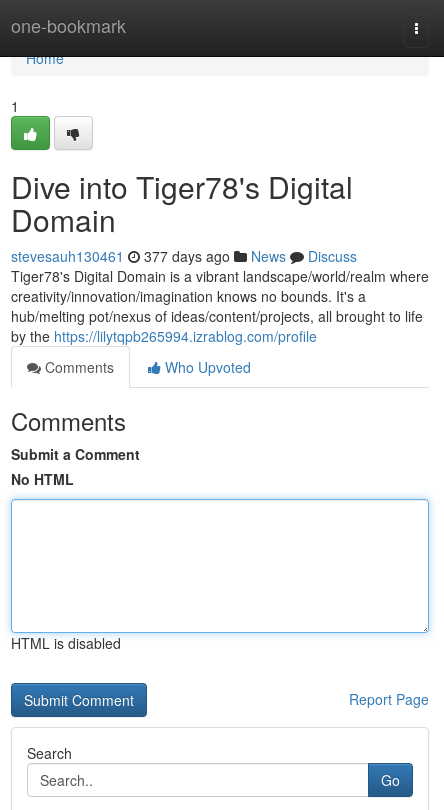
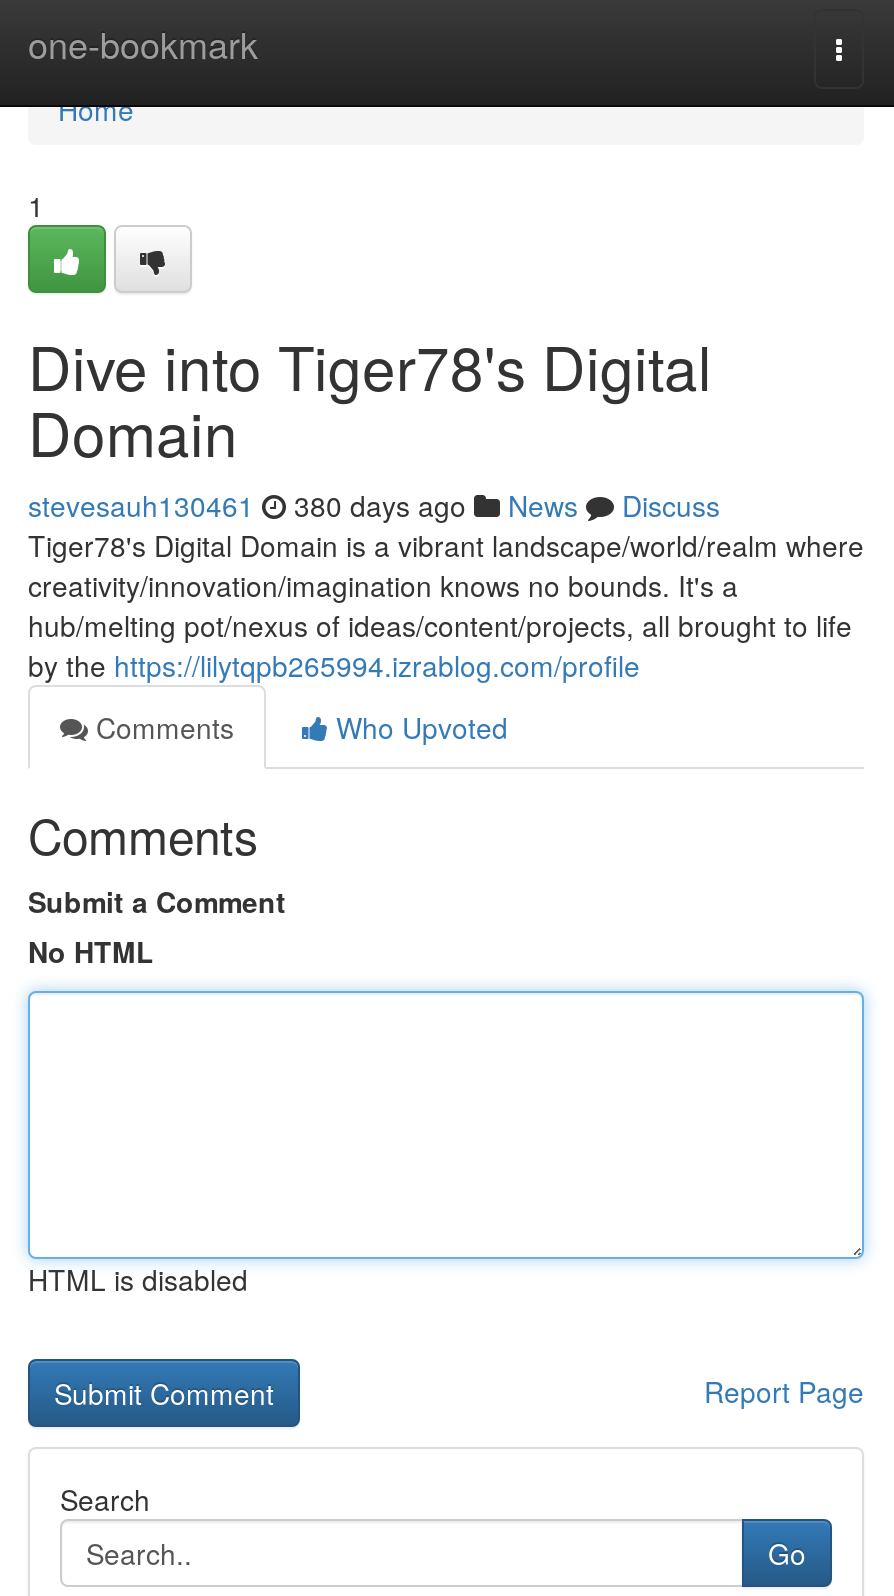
- stevesauh130461 377 days ago News Discuss
+ stevesauh130461 380 days ago News Discuss
